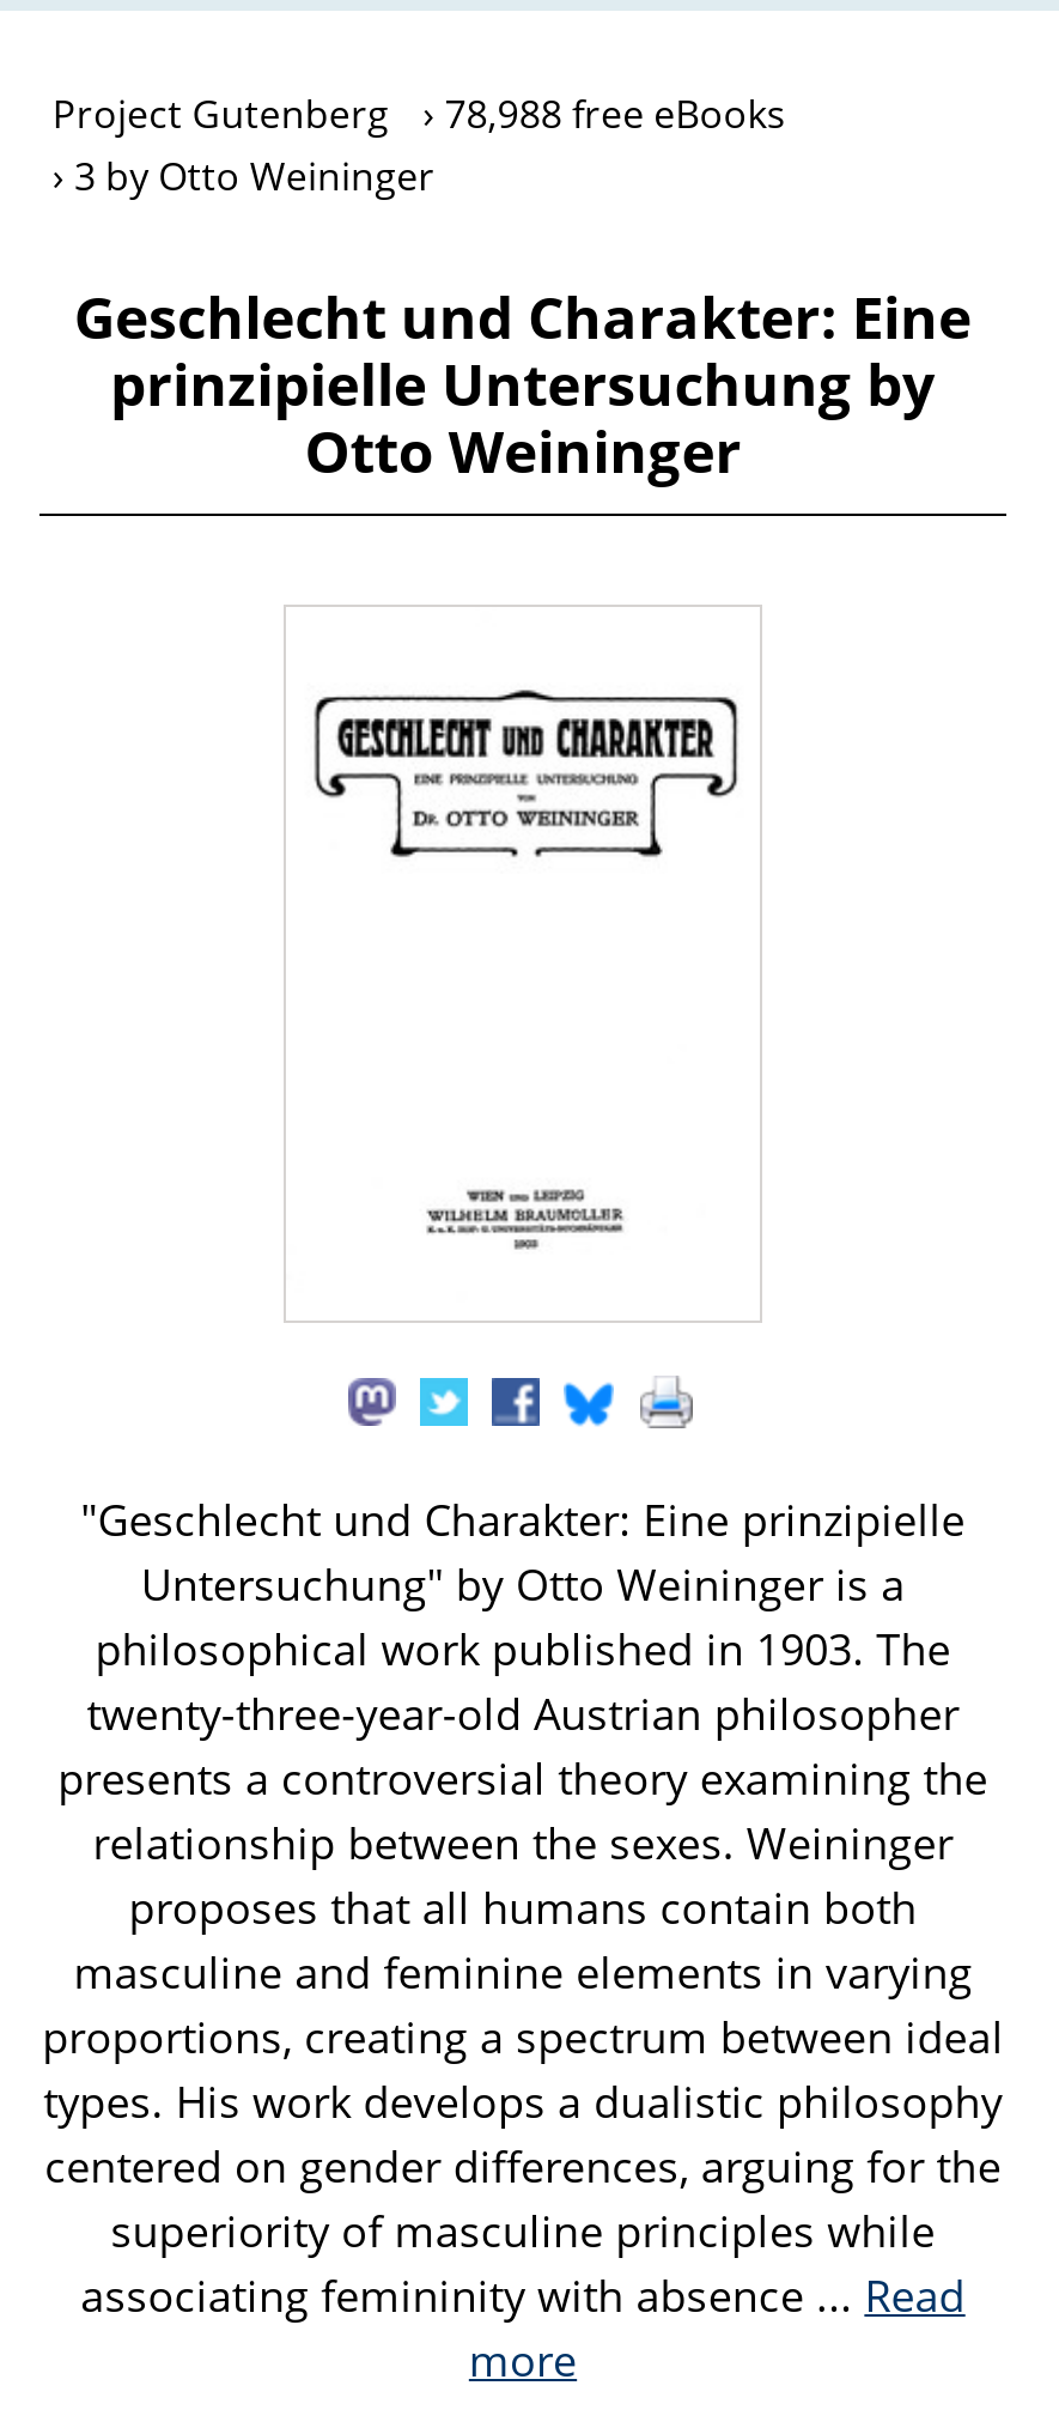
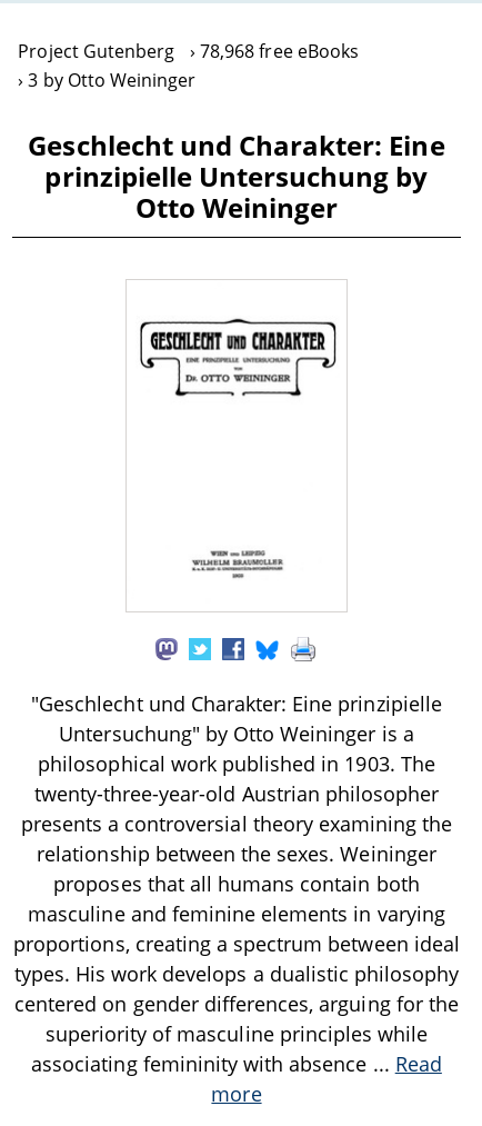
- Project Gutenberg 78,988 free eBooks
+ Project Gutenberg 78,968 free eBooks
